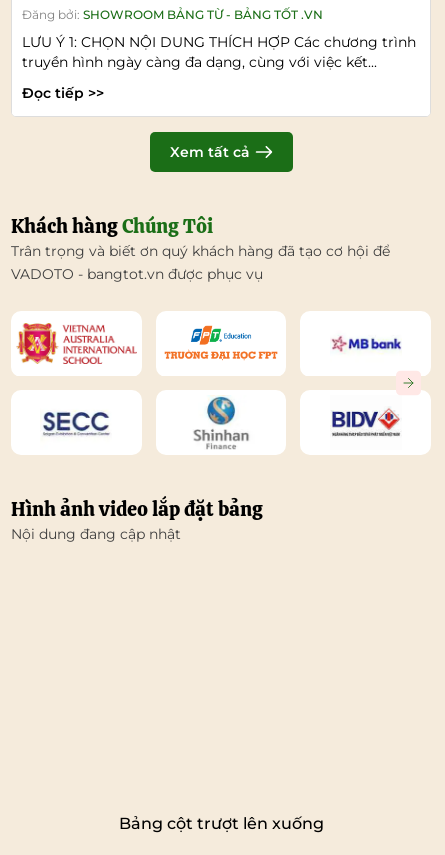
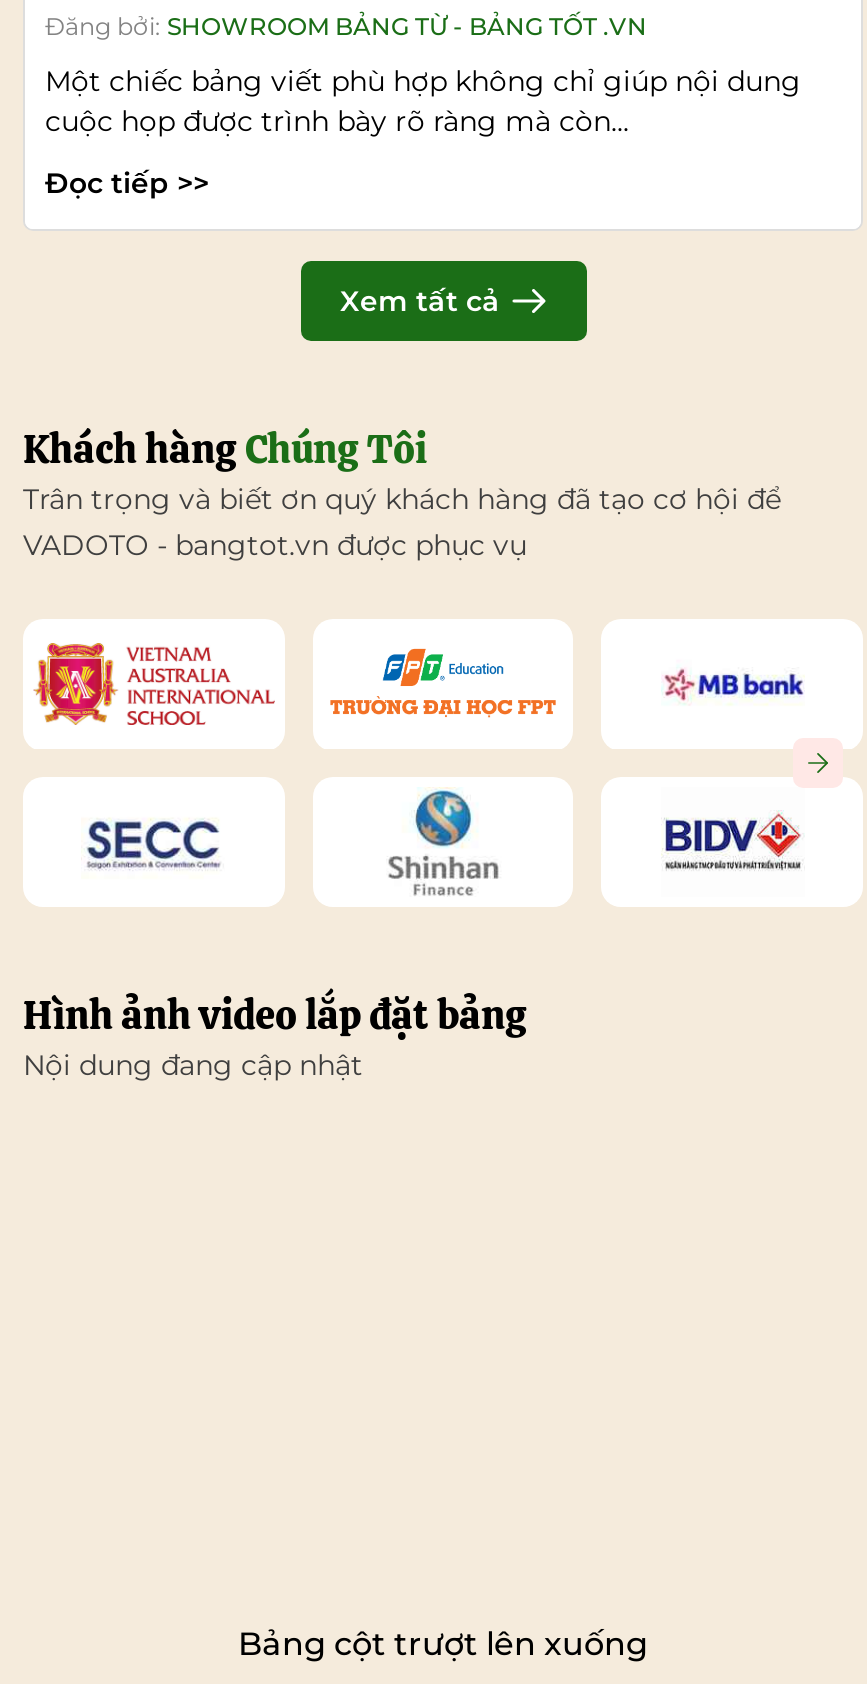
- LƯU Ý 1: CHỌN NỘI DUNG THÍCH HỢP Các chương trình
- truyền hình ngày càng đa dạng, cùng với việc kết...
+ Một chiếc bảng viết phù hợp không chỉ giúp nội dung
+ cuộc họp được trình bày rõ ràng mà còn...
